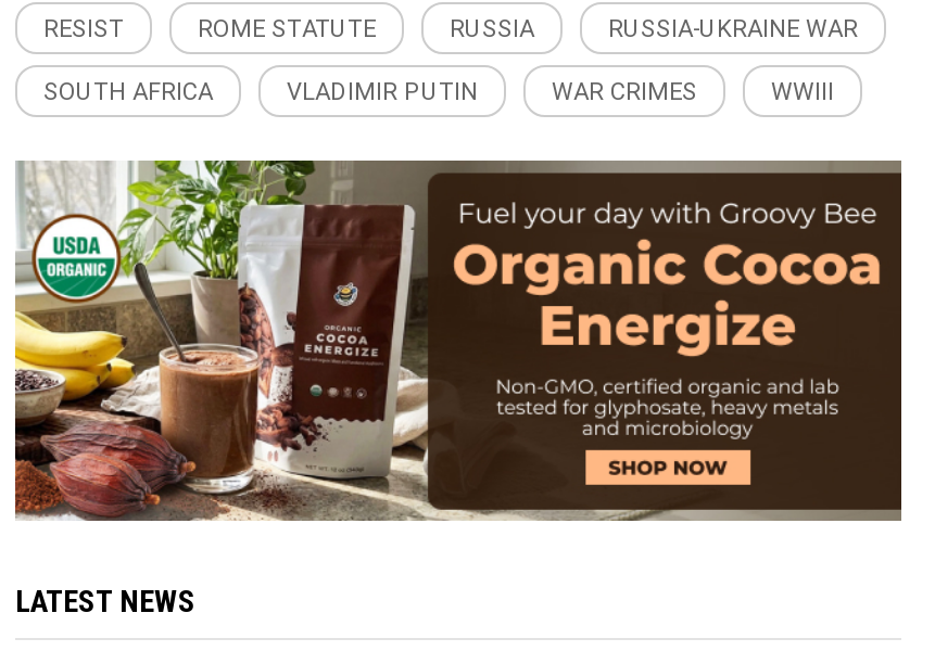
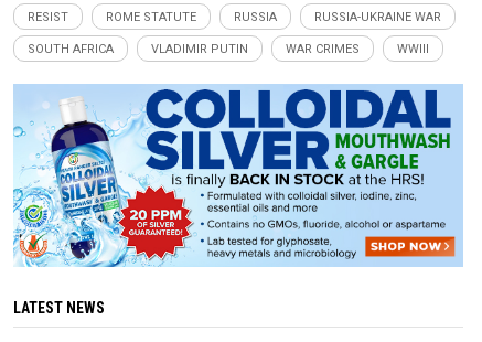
- [image]
+ [image]
